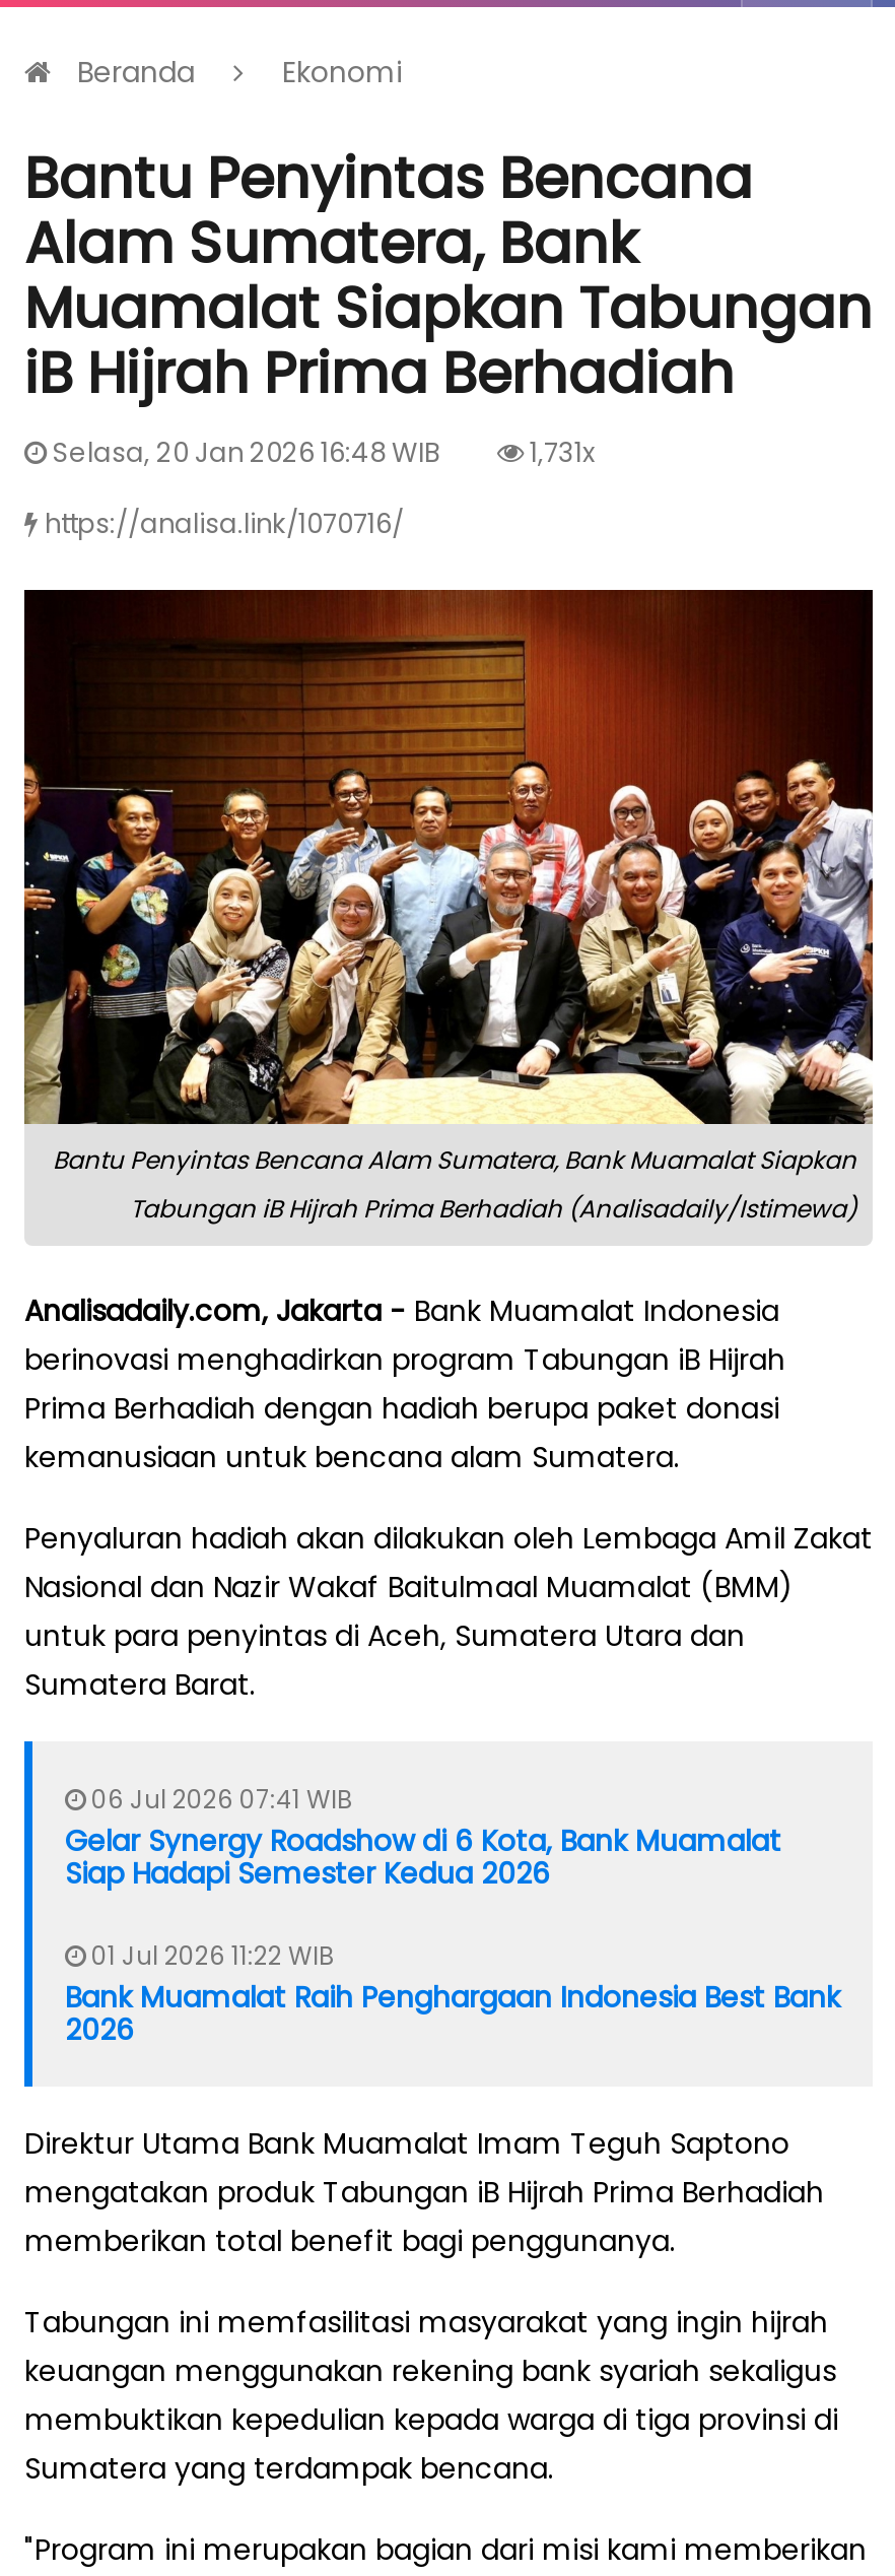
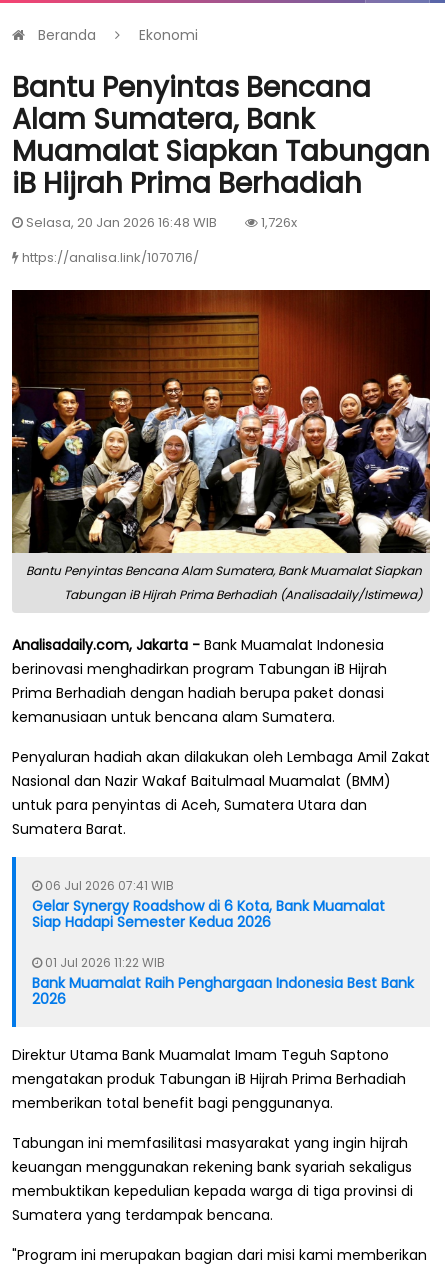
- 1,731x
+ 1,726x
